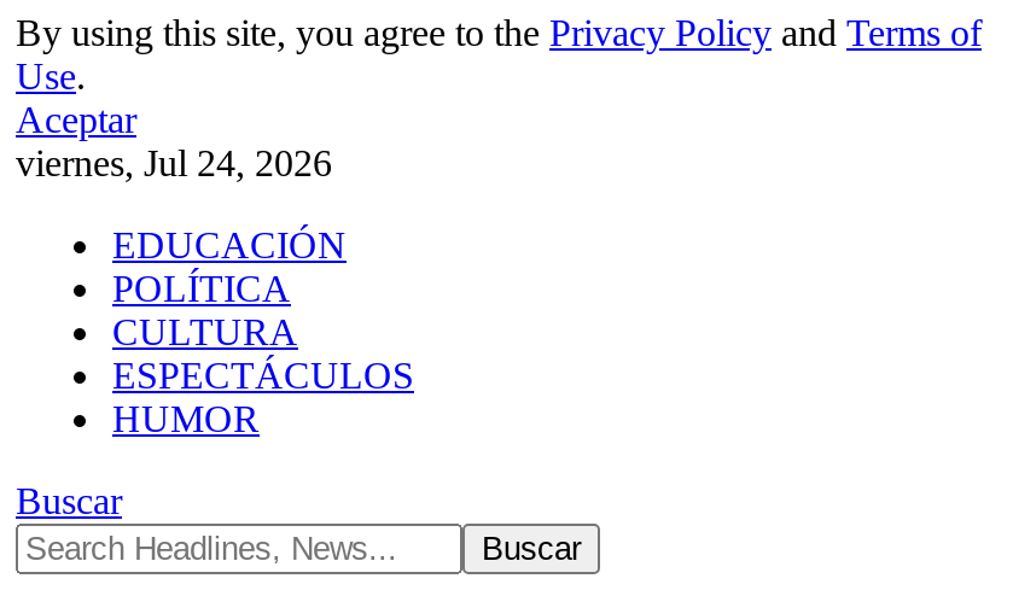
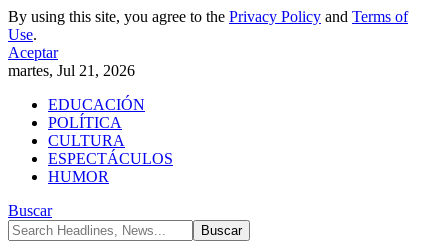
- viernes, Jul 24, 2026
+ martes, Jul 21, 2026
